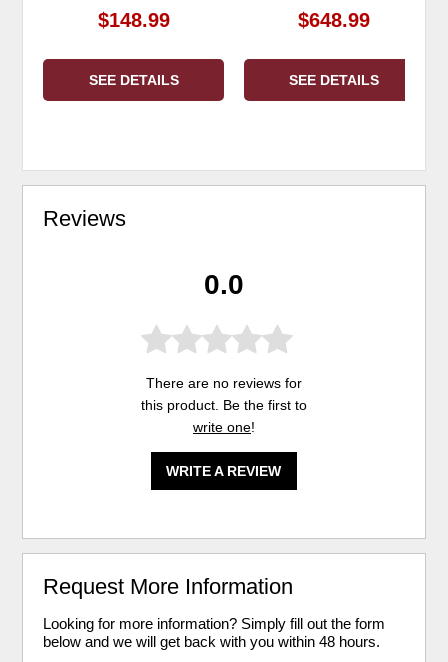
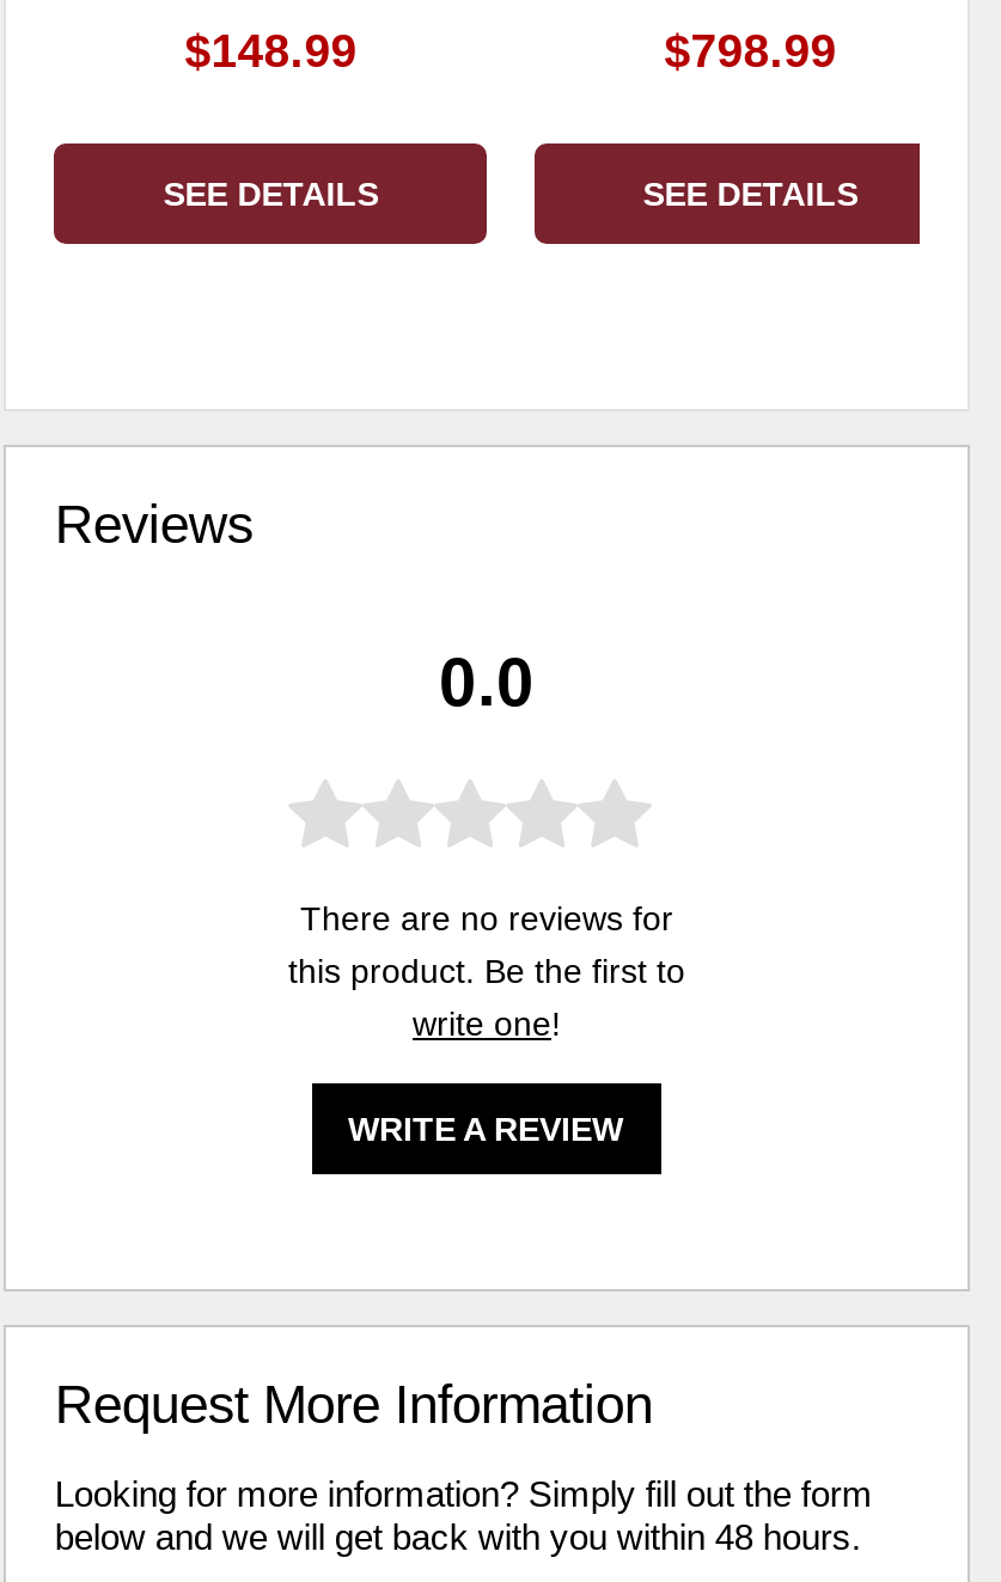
- $648.99
+ $798.99
